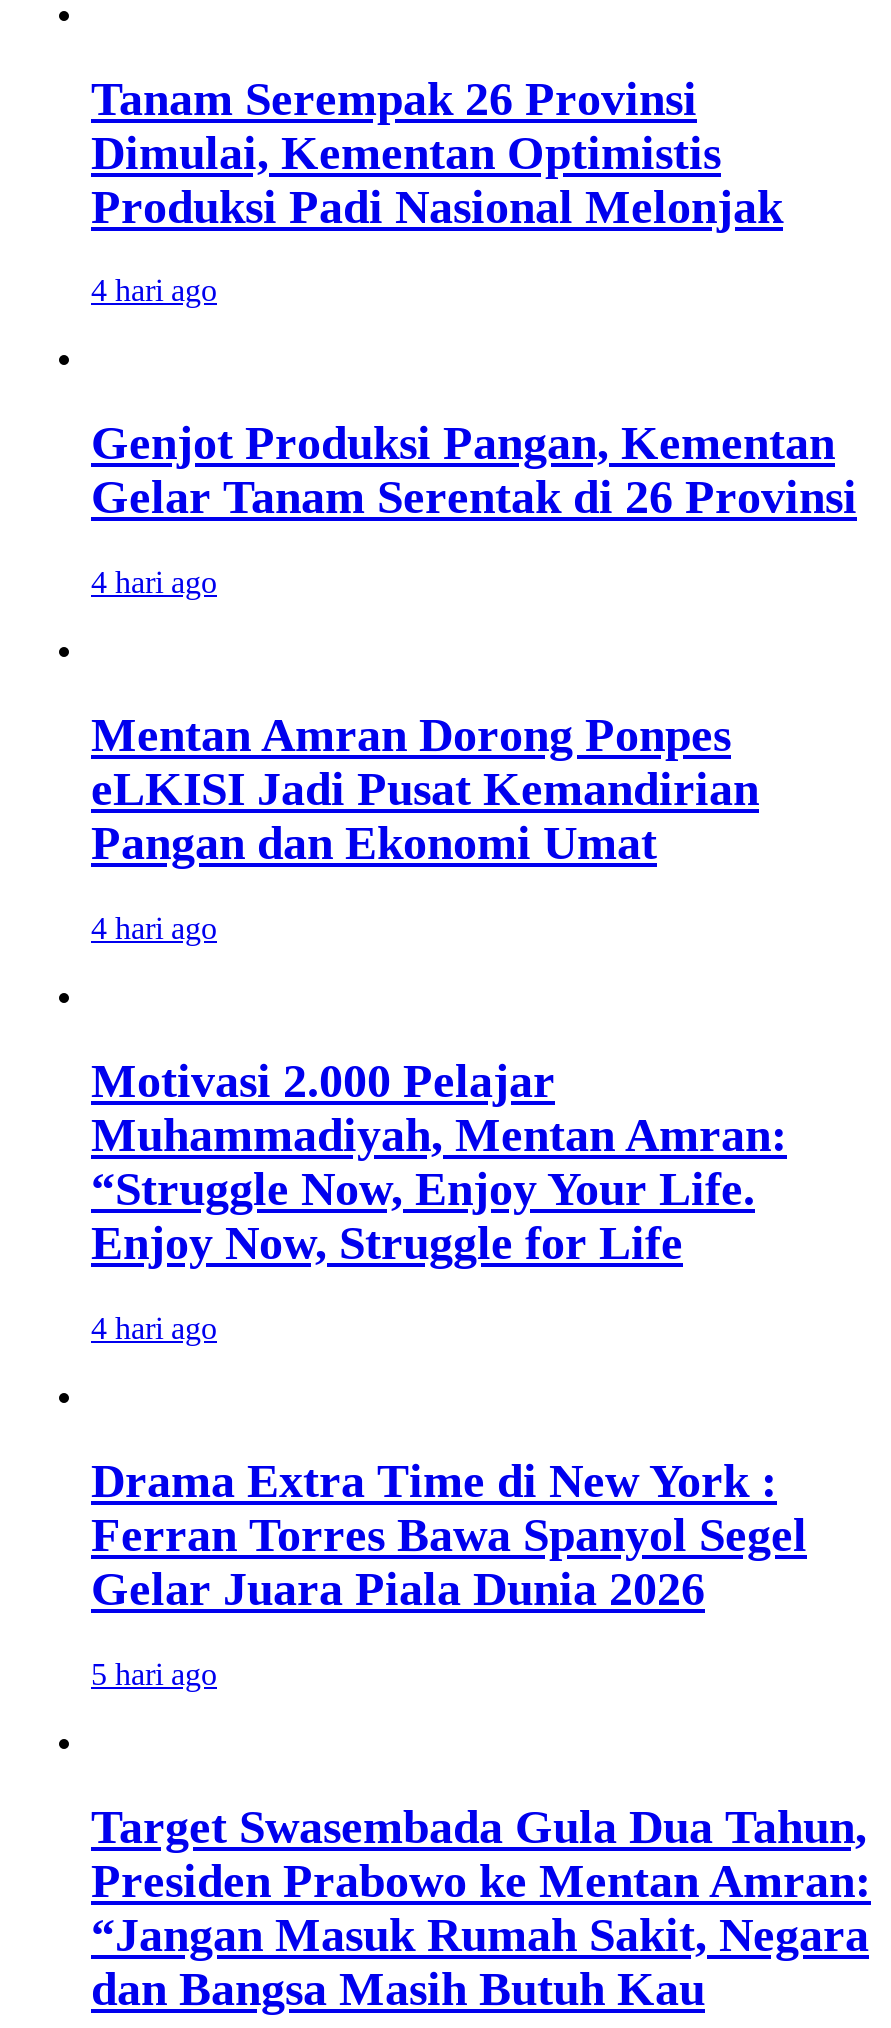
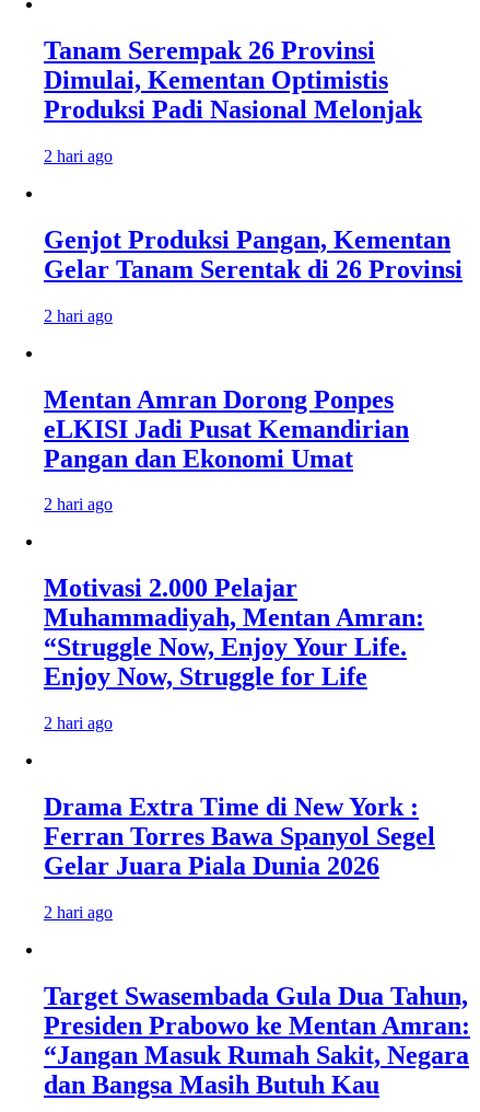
- 4 hari ago
+ 2 hari ago

- 4 hari ago
+ 2 hari ago

- 4 hari ago
+ 2 hari ago

- 4 hari ago
+ 2 hari ago

- 5 hari ago
+ 2 hari ago
